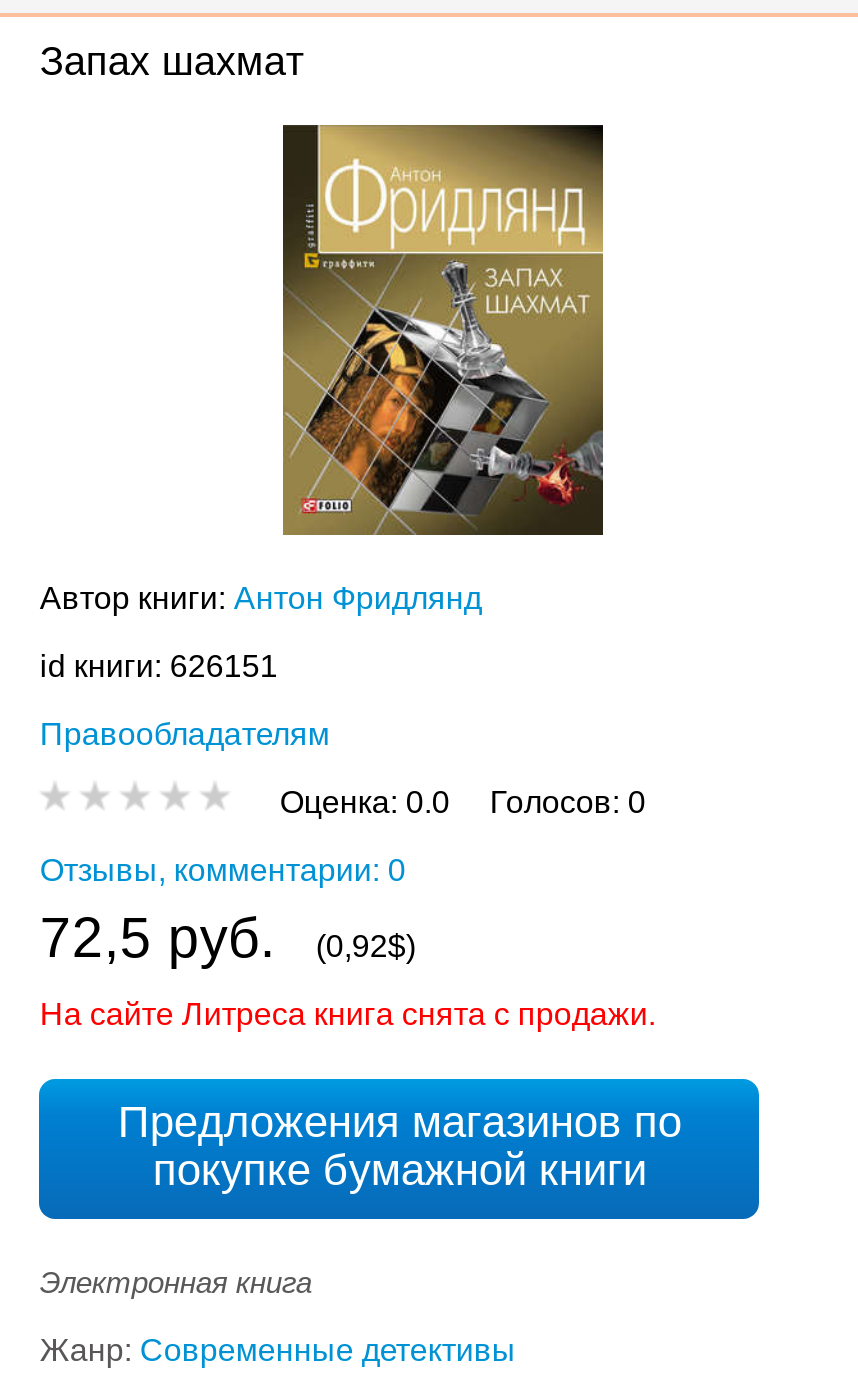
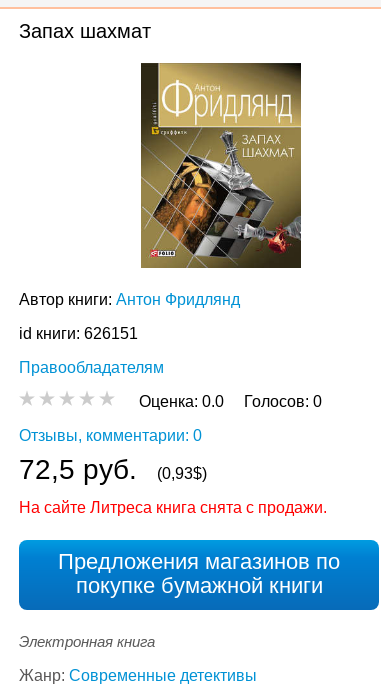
- 72,5 руб. (0,92$)
+ 72,5 руб. (0,93$)
